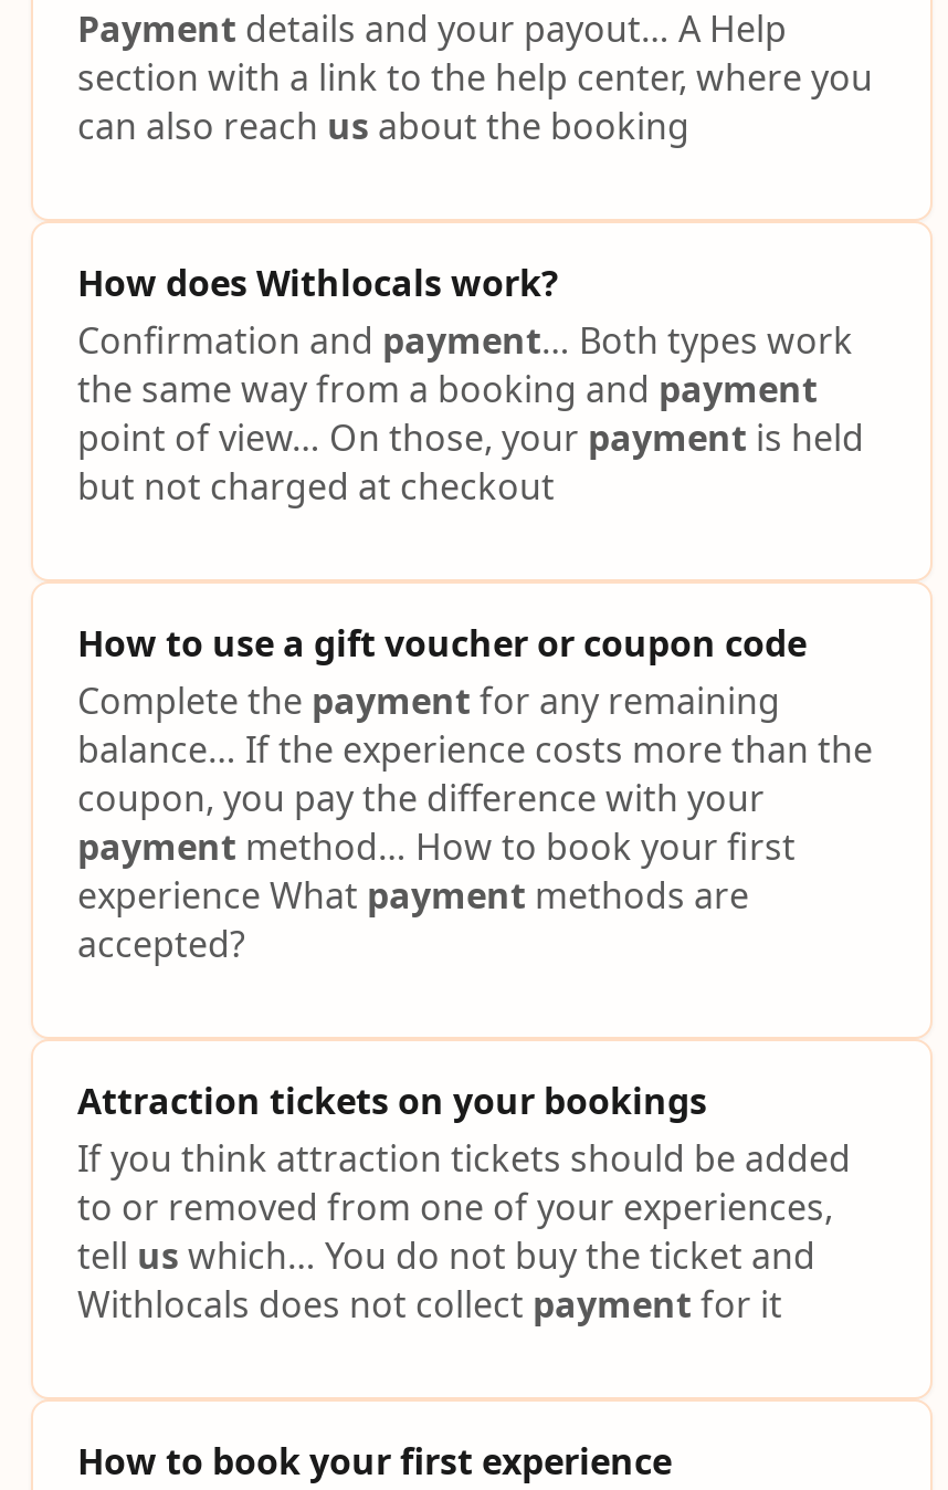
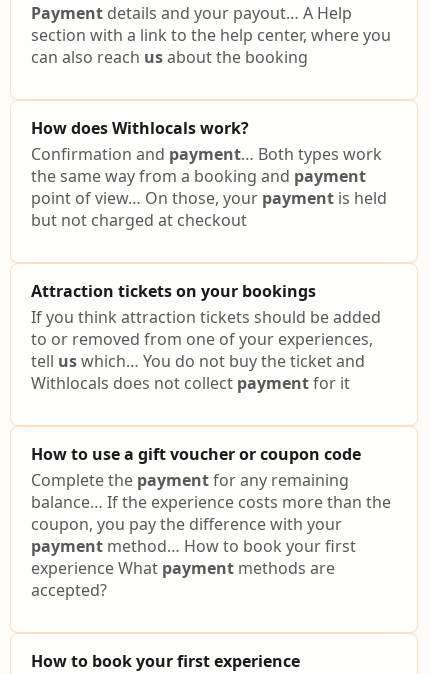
moved down: How to use a gift voucher or coupon code | Complete the payment for any remaining | balance… If the experience costs more than the | coupon, you pay the difference with your | payment method… How to book your first | experience What payment methods are | accepted?

moved up: Attraction tickets on your bookings | If you think attraction tickets should be added | to or removed from one of your experiences, | tell us which… You do not buy the ticket and | Withlocals does not collect payment for it
